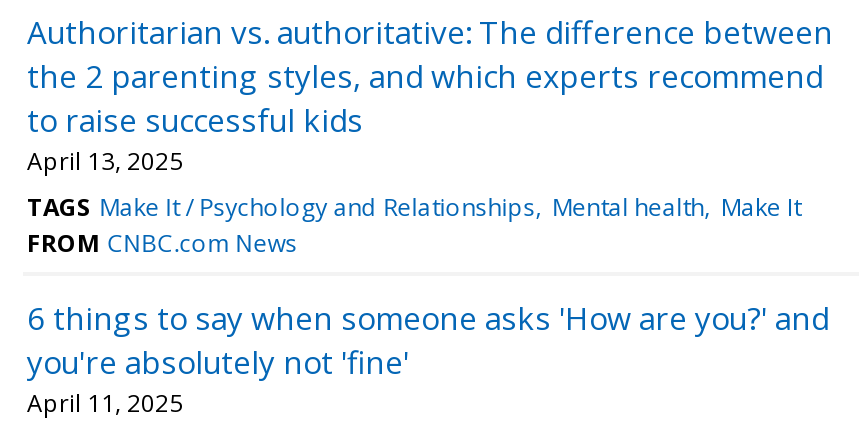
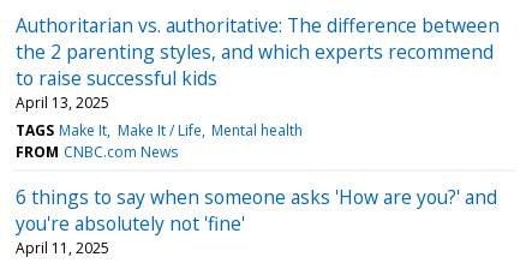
- TAGS Make It / Psychology and Relationships Mental health Make It
+ TAGS Make It Make It / Life Mental health
